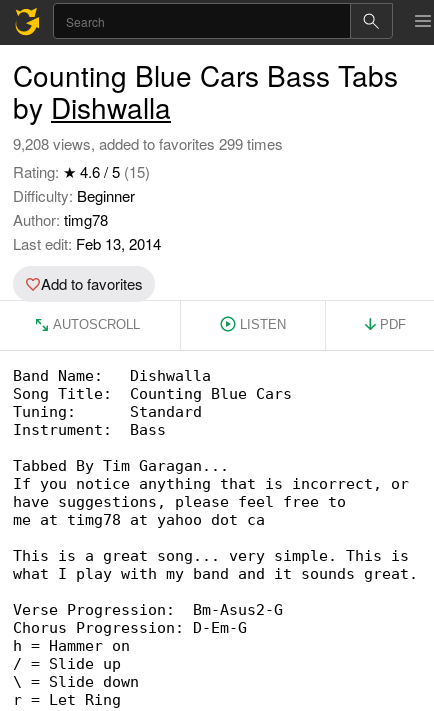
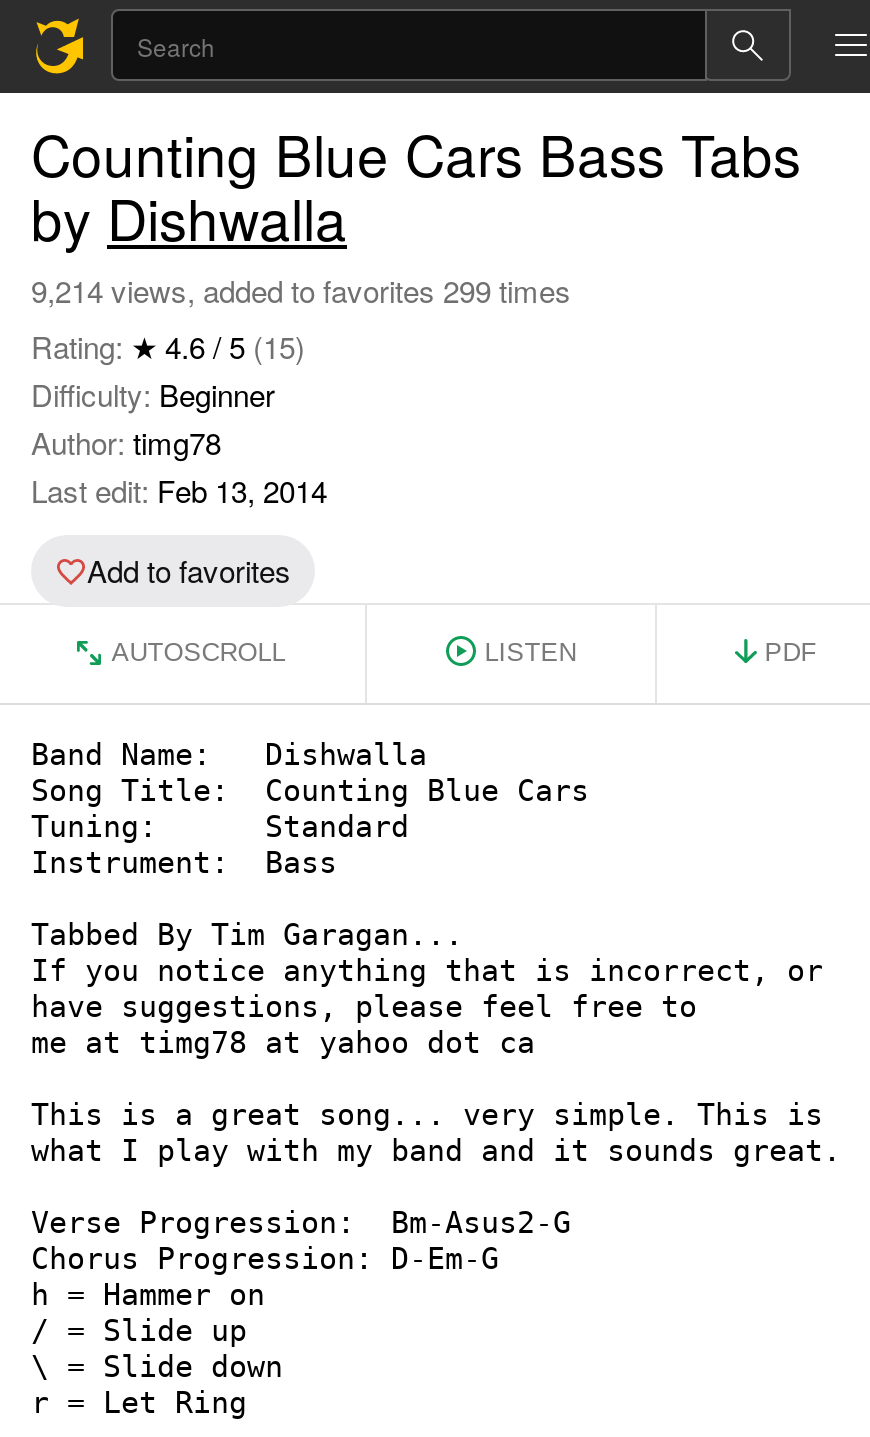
- 9,208 views, added to favorites 299 times
+ 9,214 views, added to favorites 299 times
